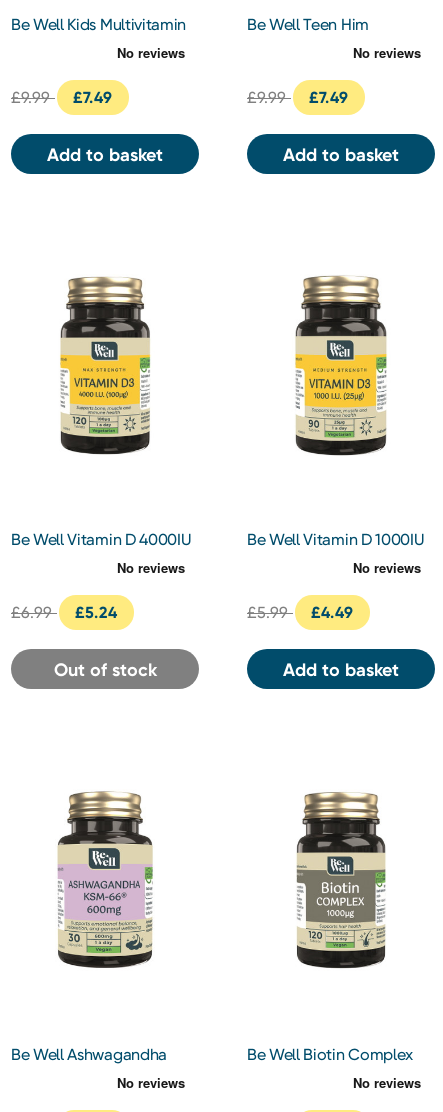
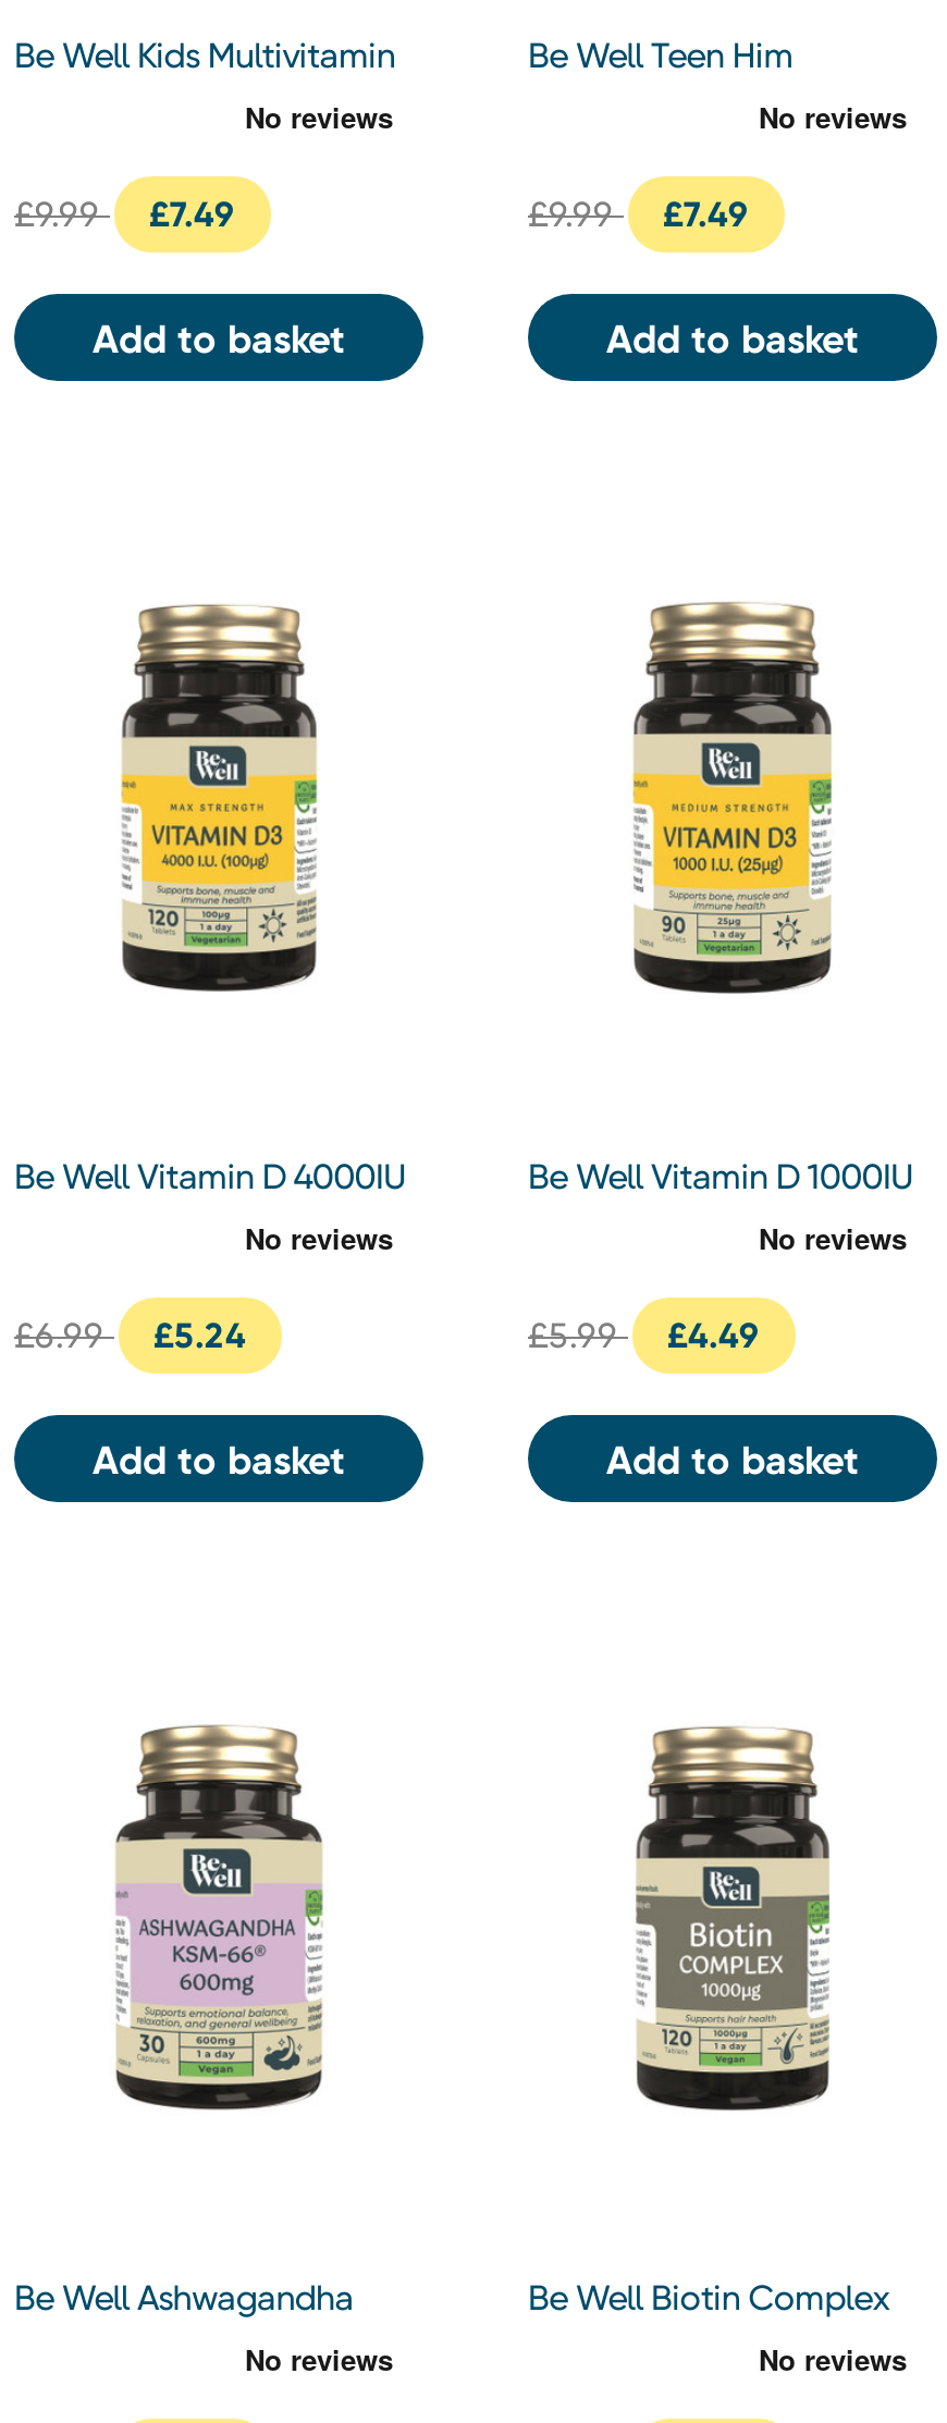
- Out of stock
+ Add to basket
